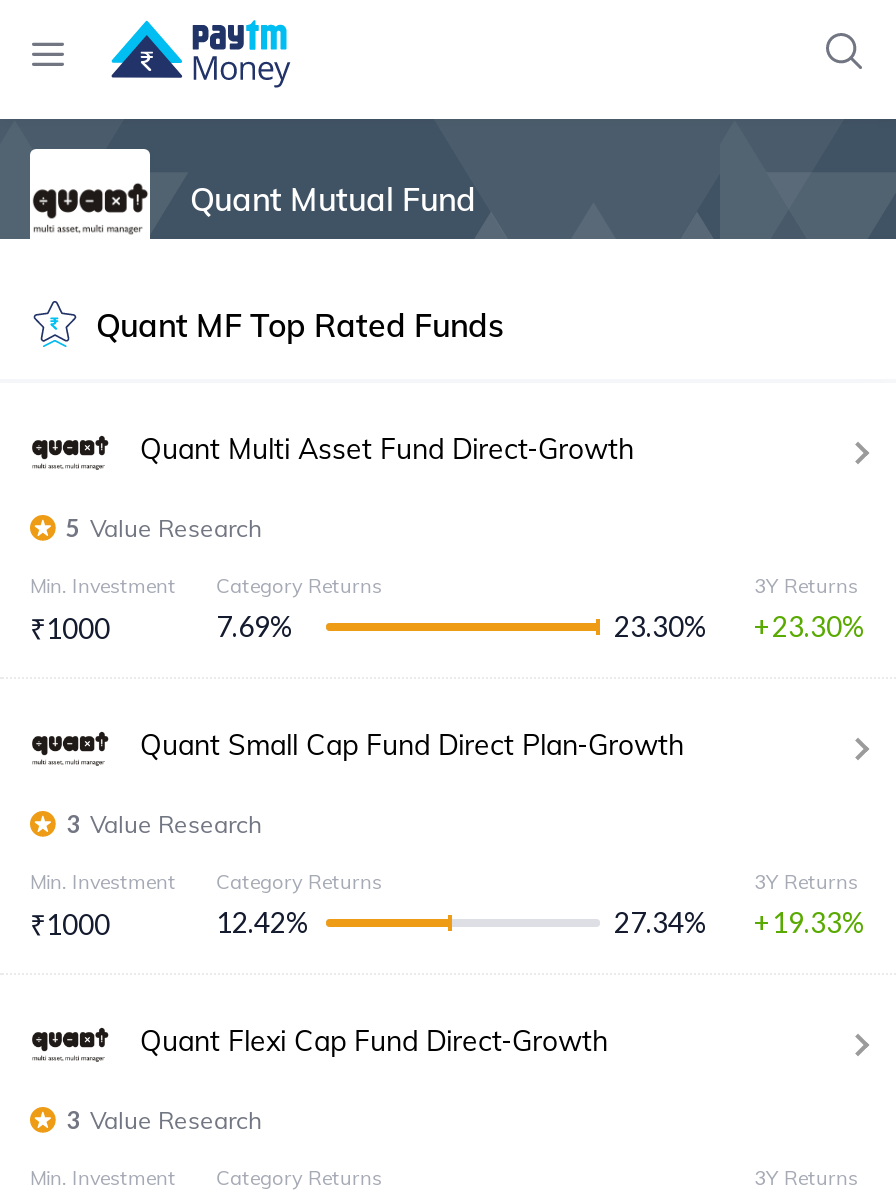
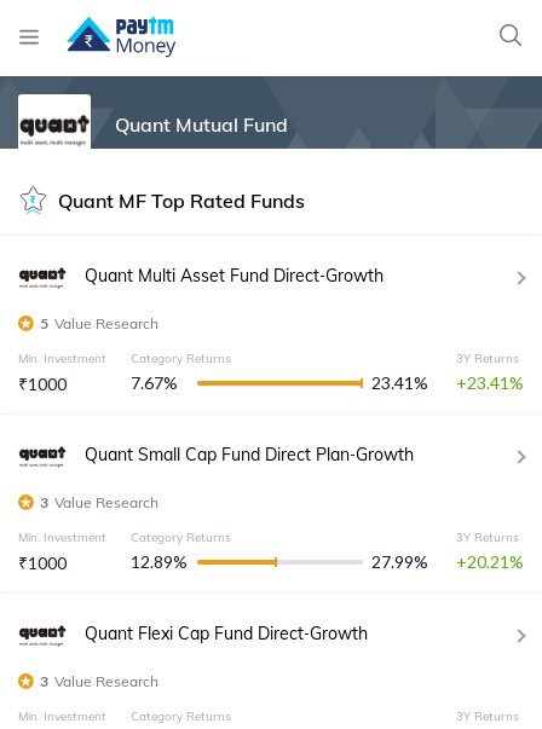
- 7.69%
+ 7.67%

- 23.30%
+ 23.41%

- 23.30
+ 23.41

- 12.42%
+ 12.89%

- 27.34%
+ 27.99%

- 19.33
+ 20.21
